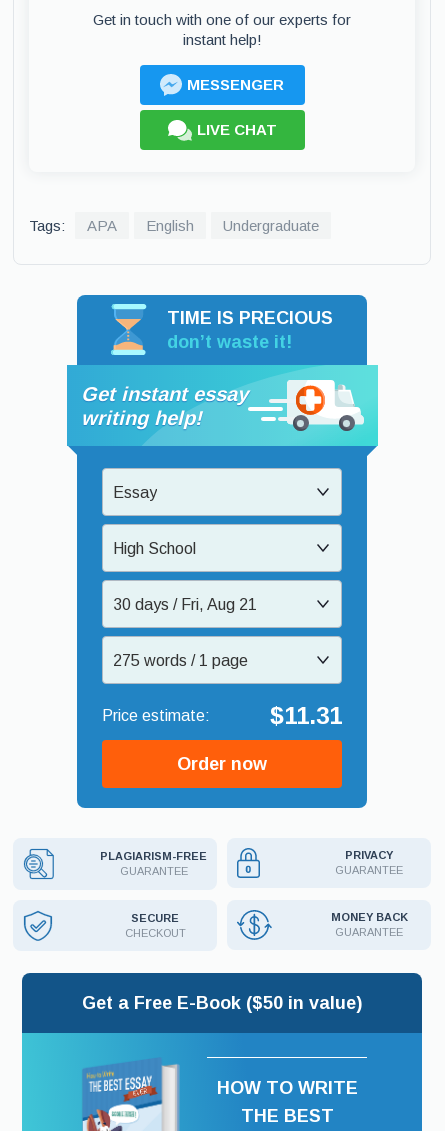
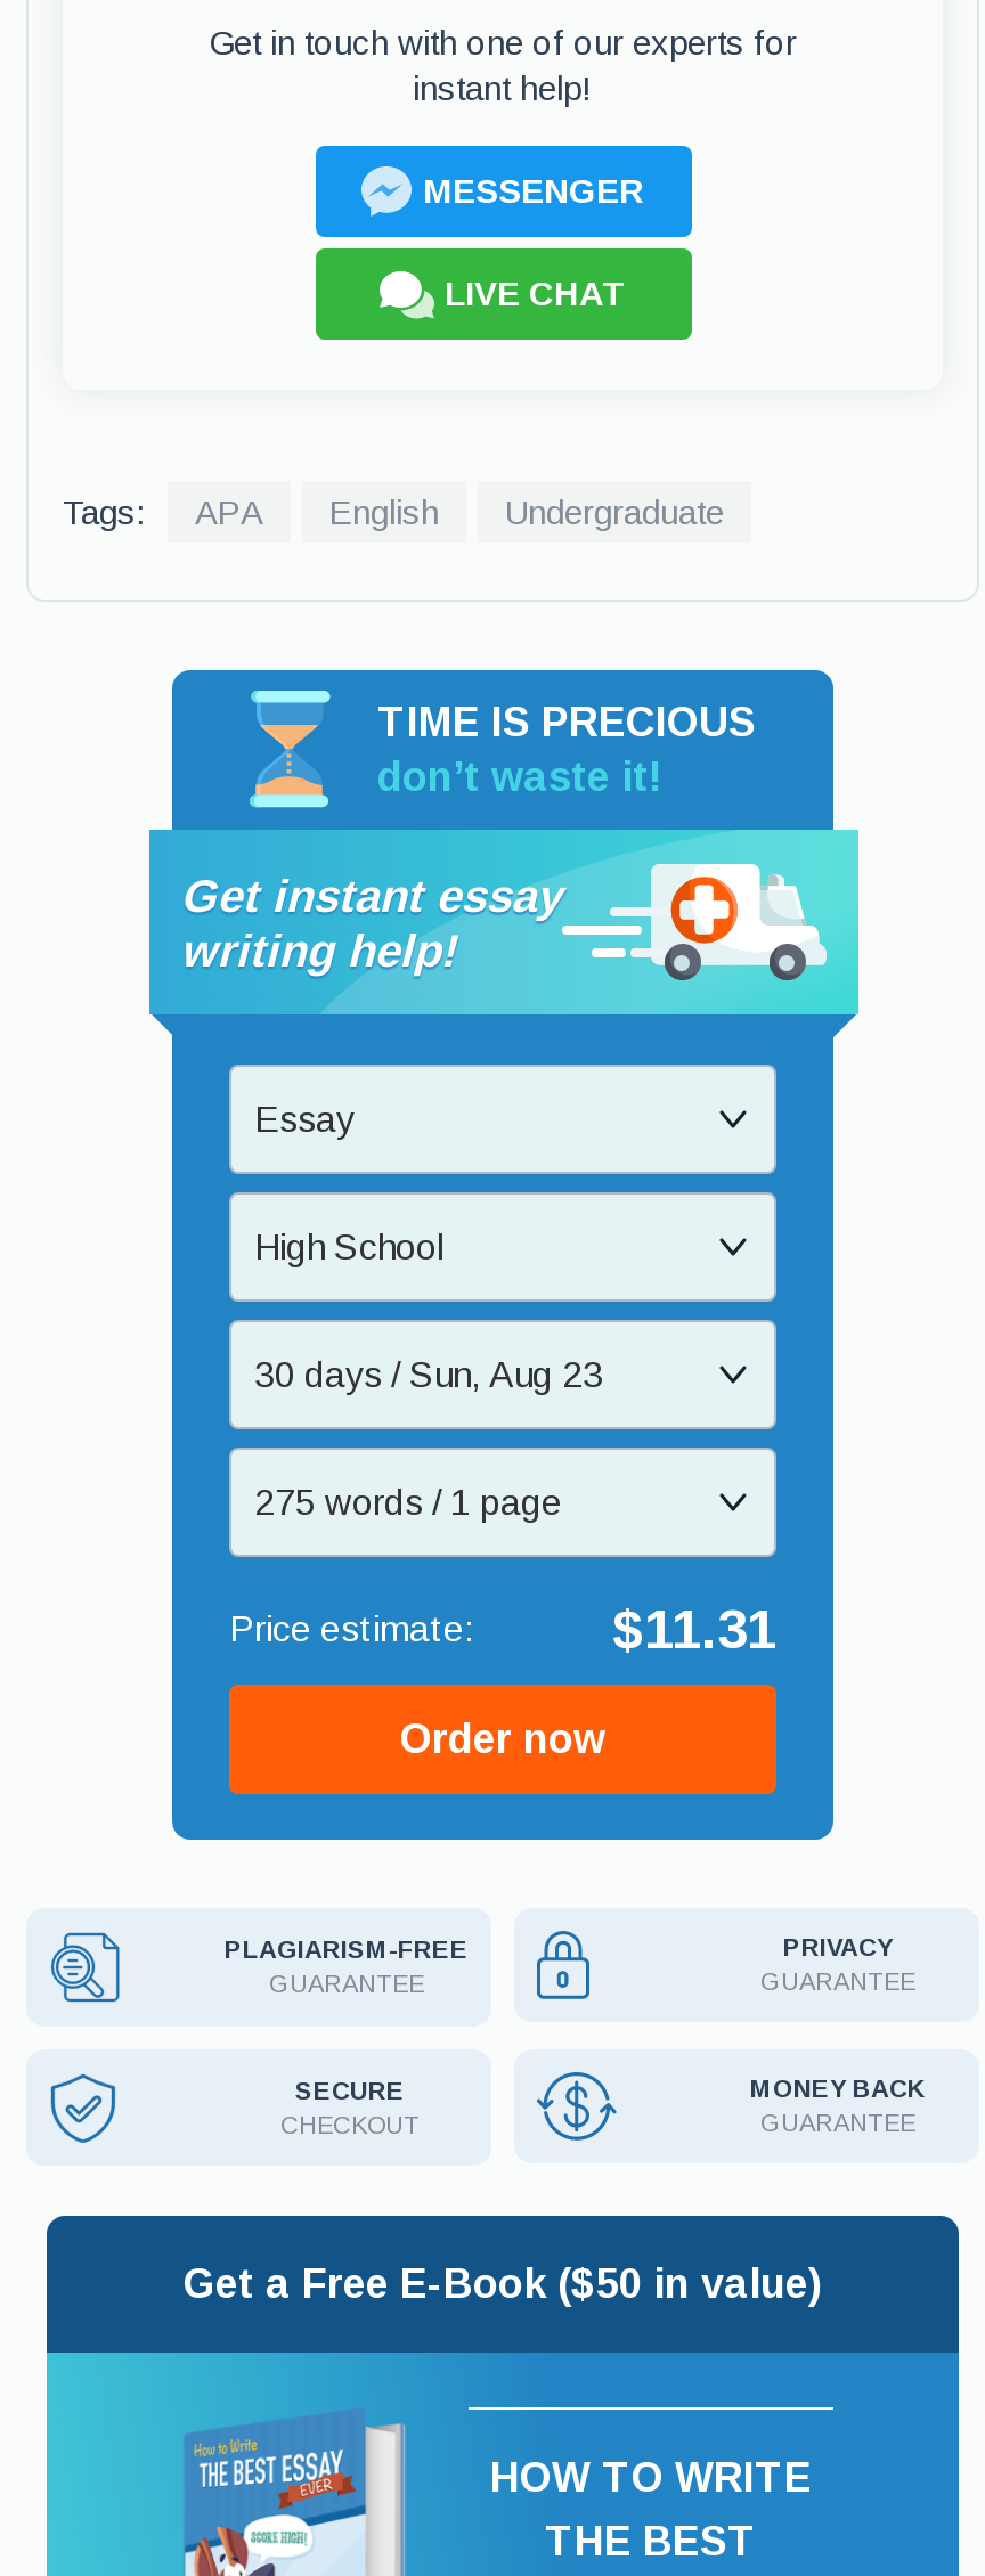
- 30 days / Fri, Aug 21
+ 30 days / Sun, Aug 23
